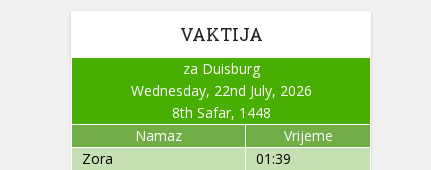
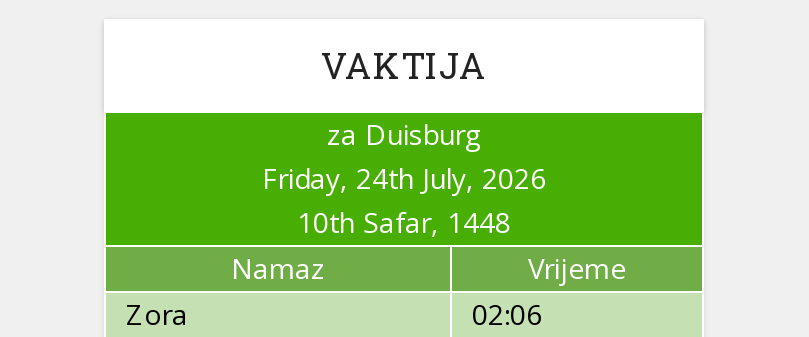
- Wednesday, 22nd July, 2026
+ Friday, 24th July, 2026

- 8th Safar, 1448
+ 10th Safar, 1448

- 01:39
+ 02:06
